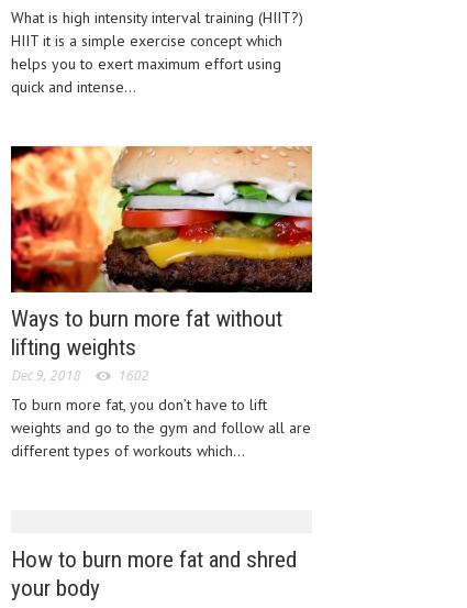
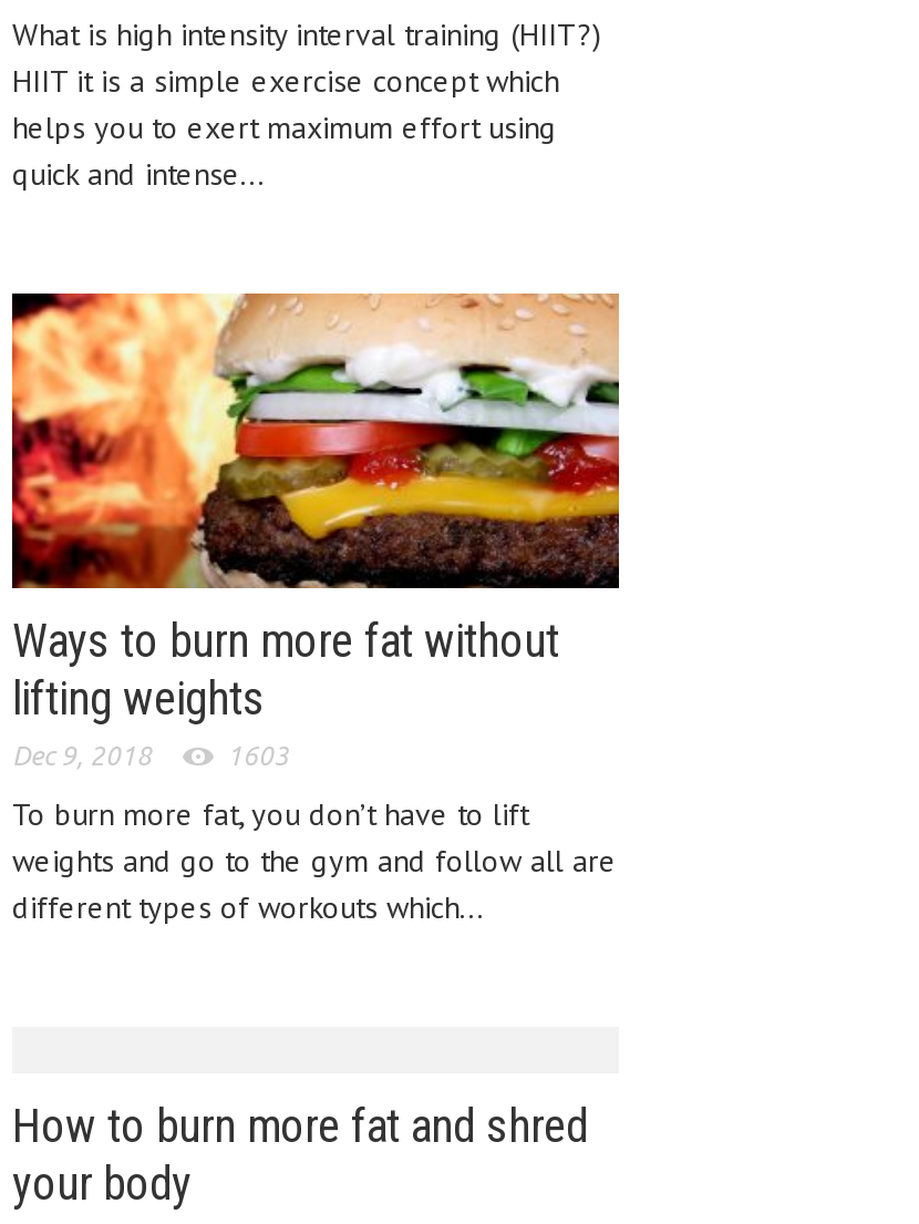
- 1602
+ 1603
